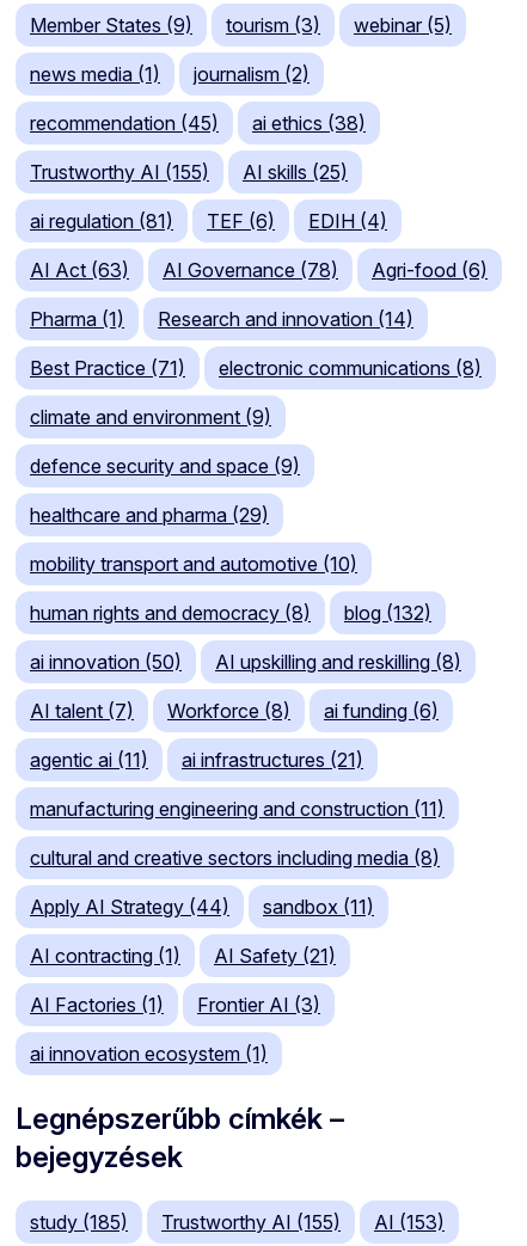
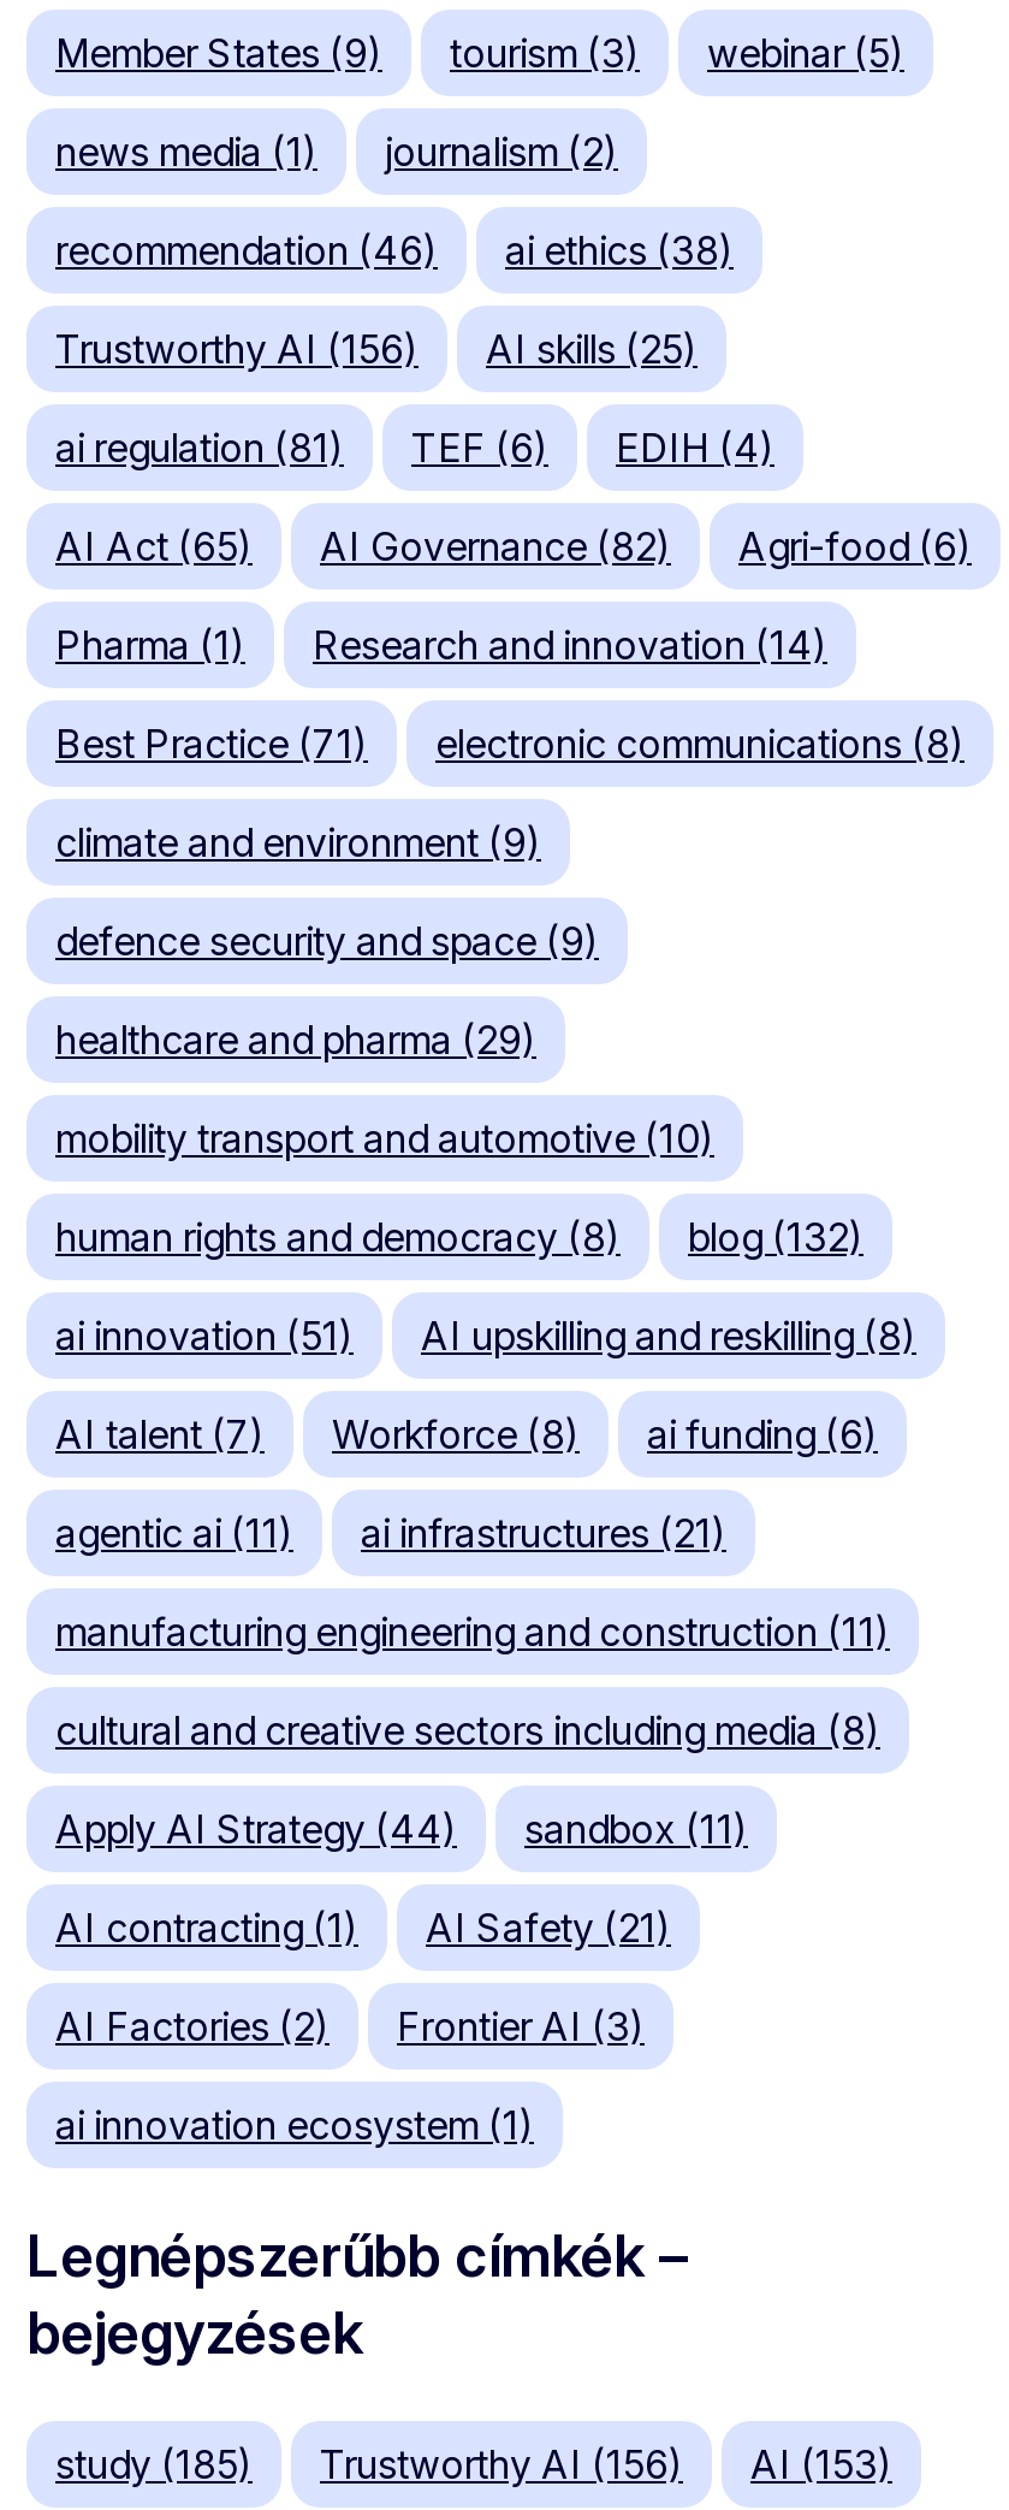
- recommendation (45)
+ recommendation (46)

- Trustworthy AI (155)
+ Trustworthy AI (156)

- AI Act (63)
+ AI Act (65)

- AI Governance (78)
+ AI Governance (82)

- ai innovation (50)
+ ai innovation (51)

- AI Factories (1) Frontier AI (3)
+ AI Factories (2) Frontier AI (3)

- Trustworthy AI (155)
+ Trustworthy AI (156)
